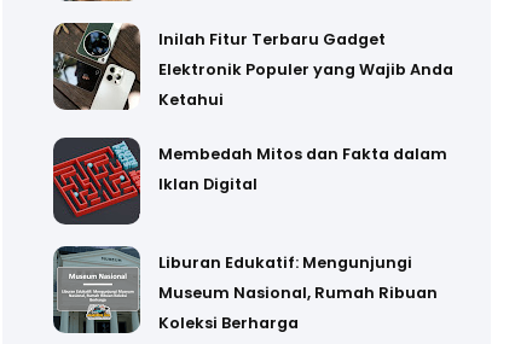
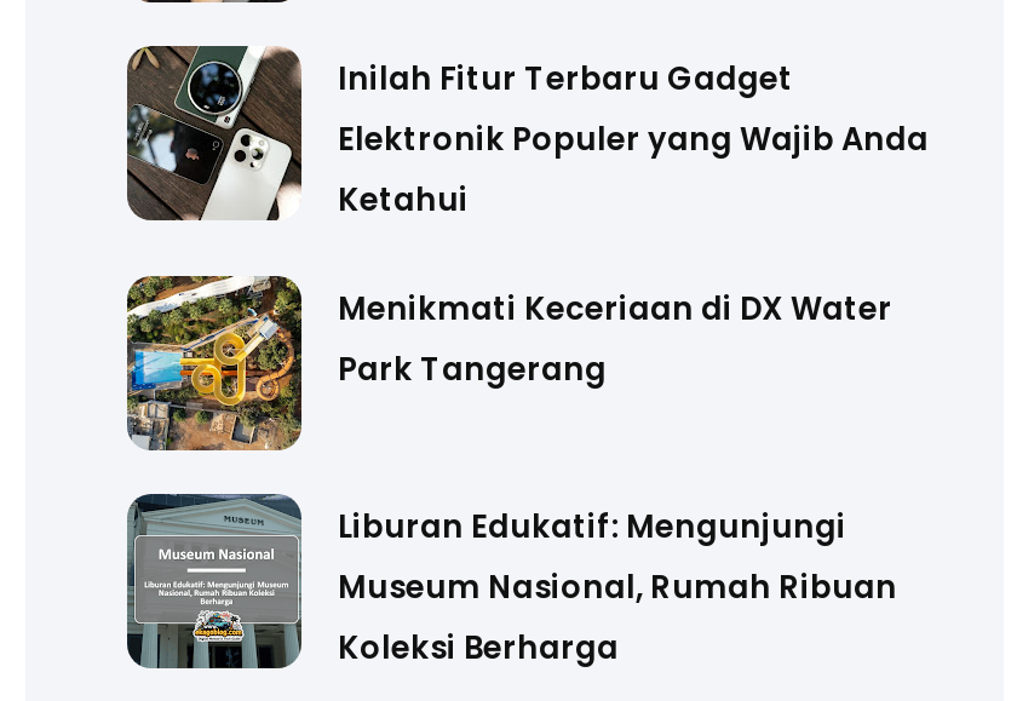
- [image]
- Membedah Mitos dan Fakta dalam
+ [image]
+ Menikmati Keceriaan di DX Water

- Iklan Digital
+ Park Tangerang
